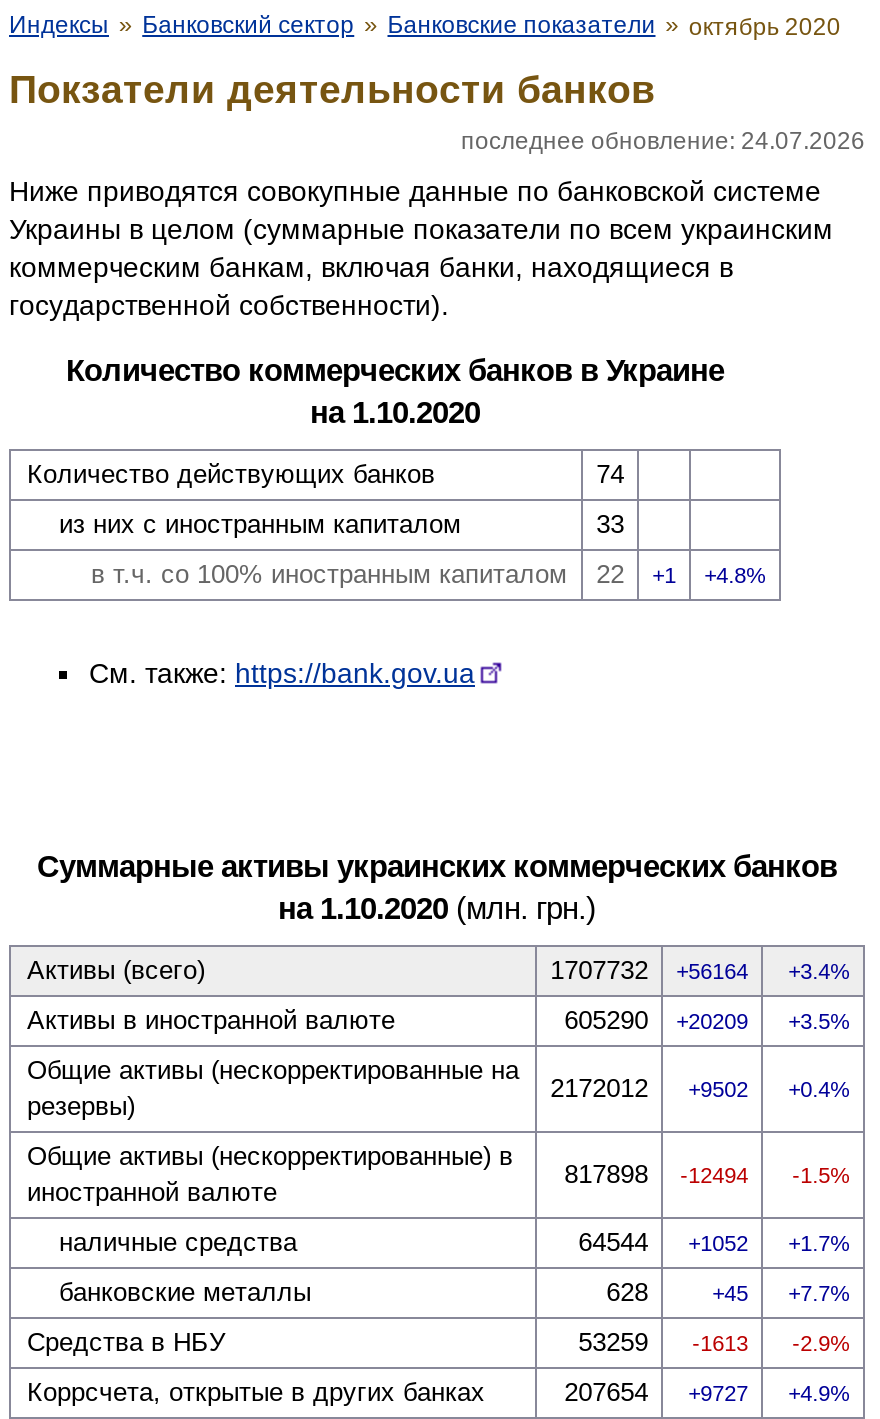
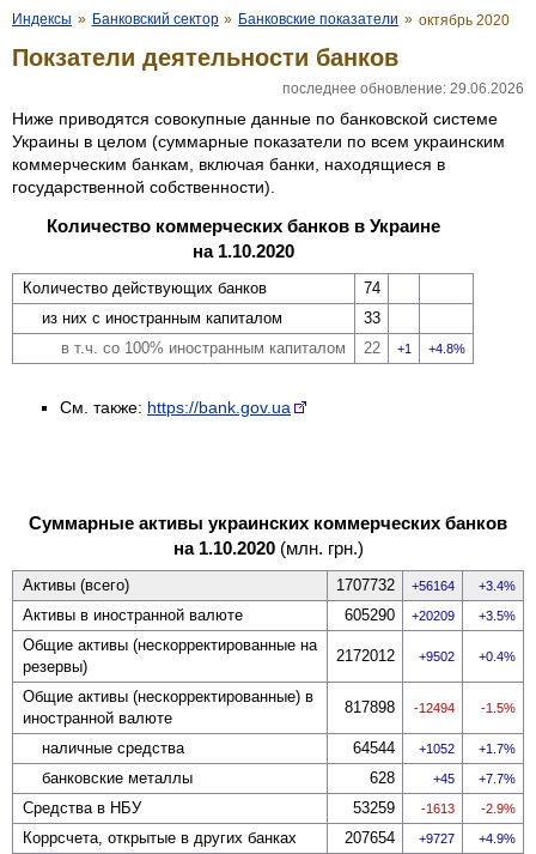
- последнее обновление: 24.07.2026
+ последнее обновление: 29.06.2026
